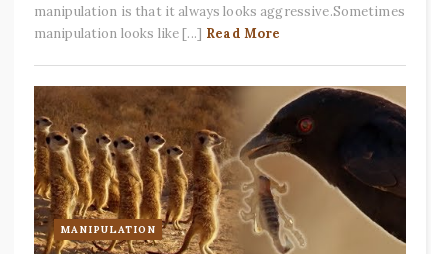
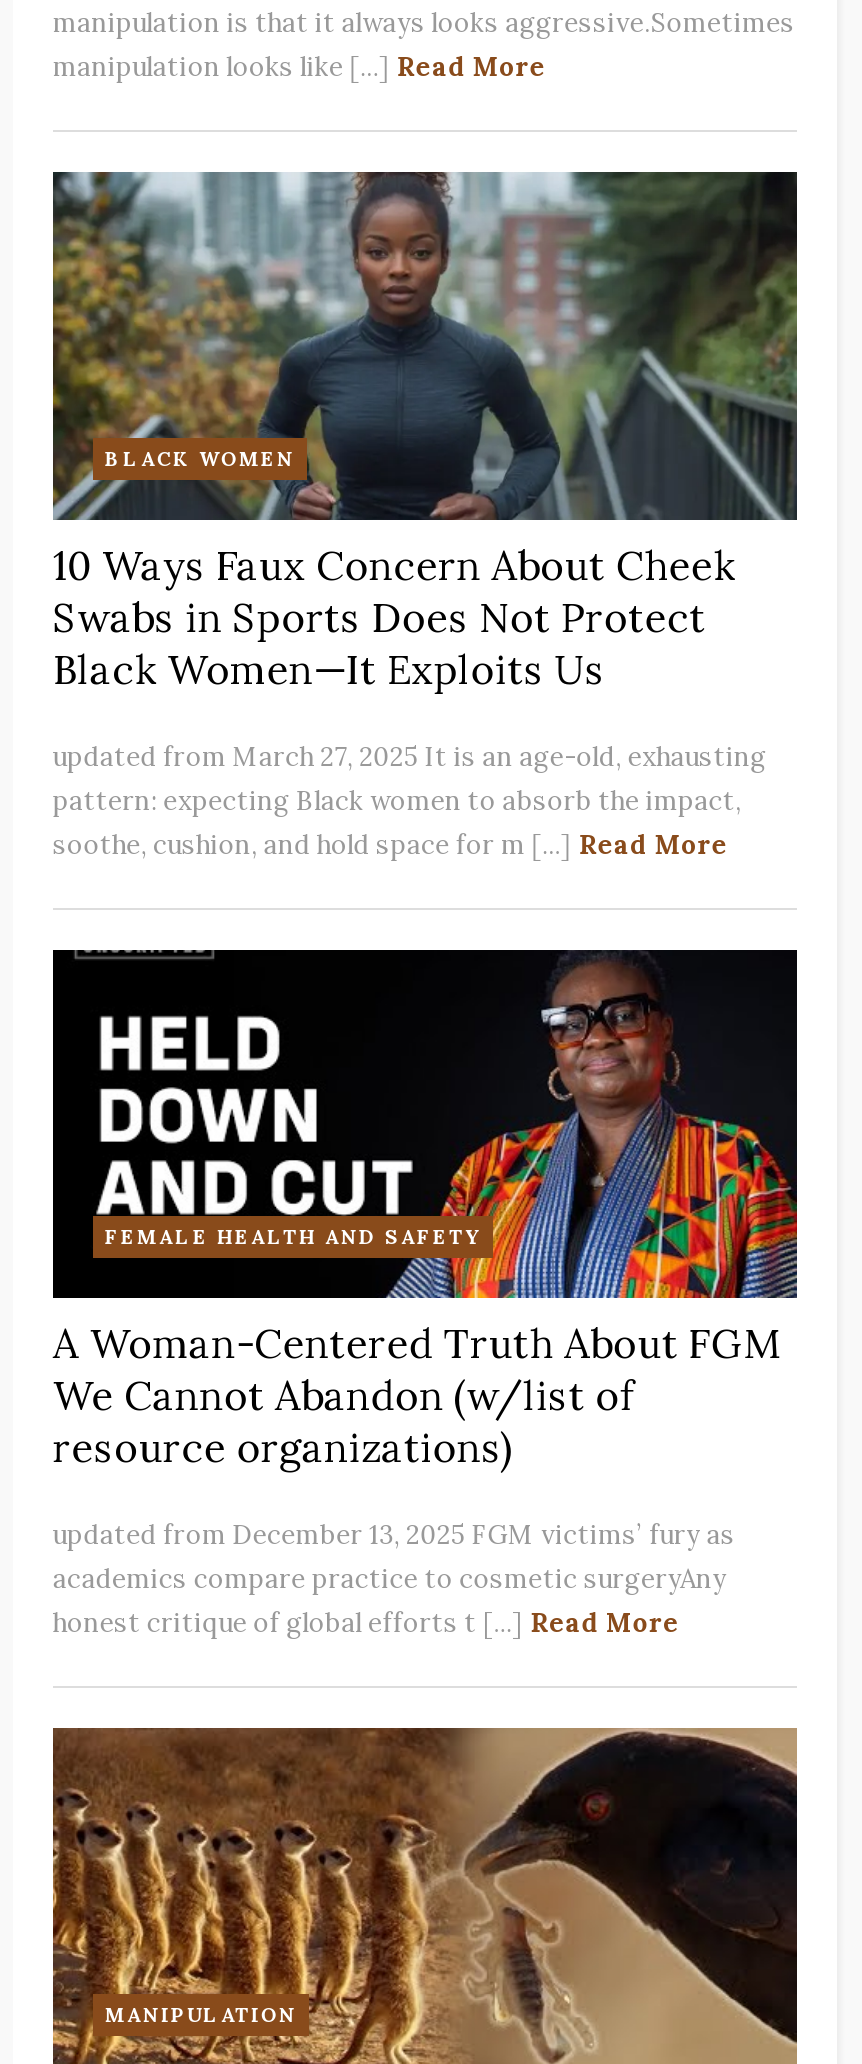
+ [image]
+ BLACK WOMEN
+ 10 Ways Faux Concern About Cheek
+ Swabs in Sports Does Not Protect
+ Black Women—It Exploits Us
+ updated from March 27, 2025 It is an age-old, exhausting
+ pattern: expecting Black women to absorb the impact,
+ soothe, cushion, and hold space for m [...] Read More

+ [image]
+ FEMALE HEALTH AND SAFETY
+ A Woman-Centered Truth About FGM
+ We Cannot Abandon (w/list of
+ resource organizations)
+ updated from December 13, 2025 FGM victims’ fury as
+ academics compare practice to cosmetic surgeryAny
+ honest critique of global efforts t [...] Read More
